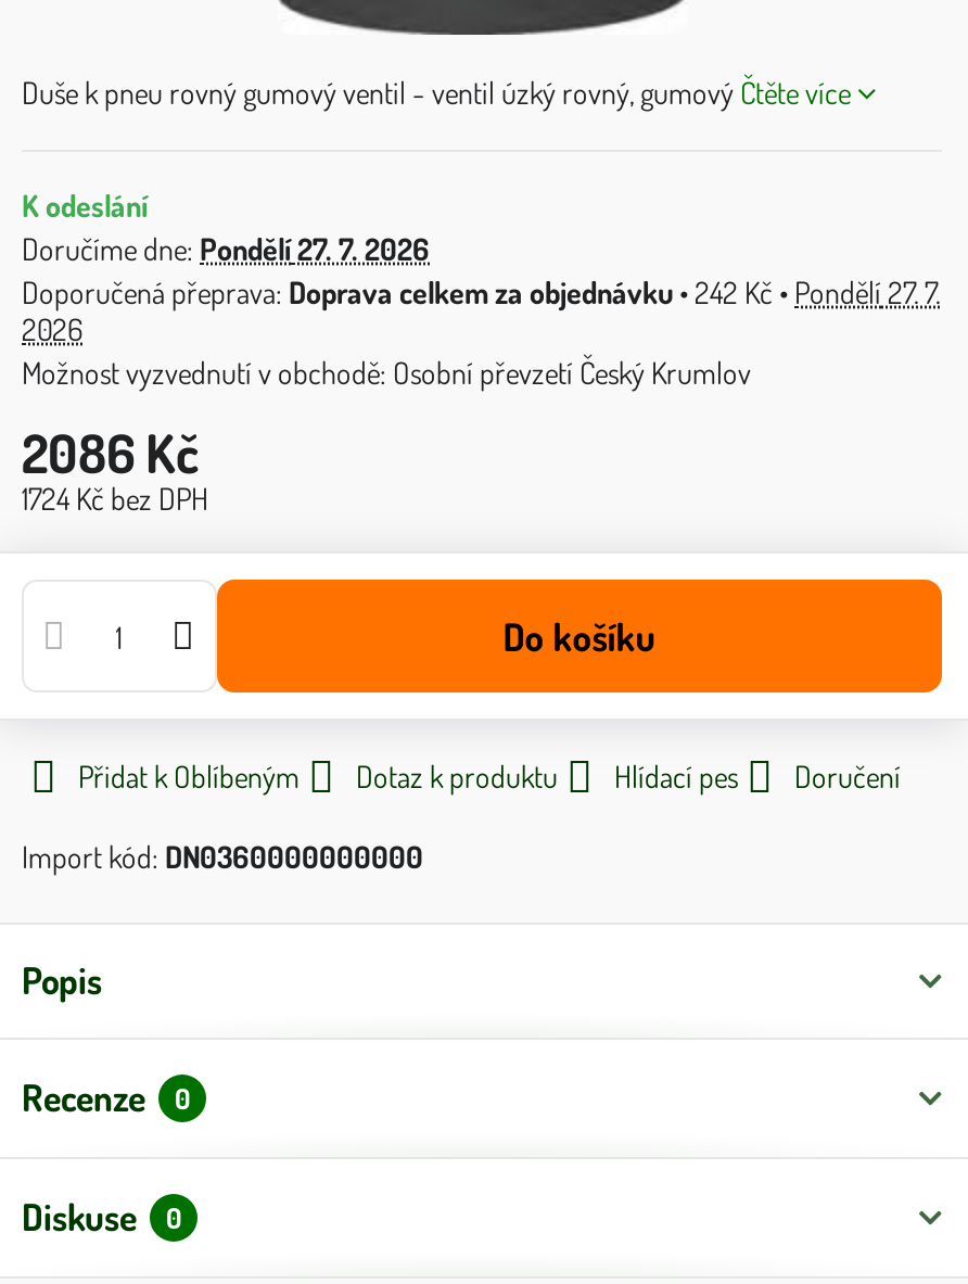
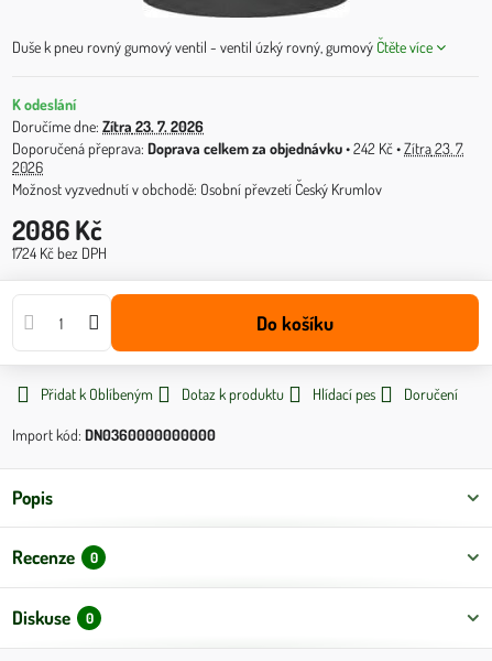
- Doručíme dne: Pondělí 27. 7. 2026
+ Doručíme dne: Zítra 23. 7. 2026

- Doprava celkem za objednávku • 242 Kč • Pondělí 27. 7.
+ Doprava celkem za objednávku • 242 Kč • Zítra 23. 7.
